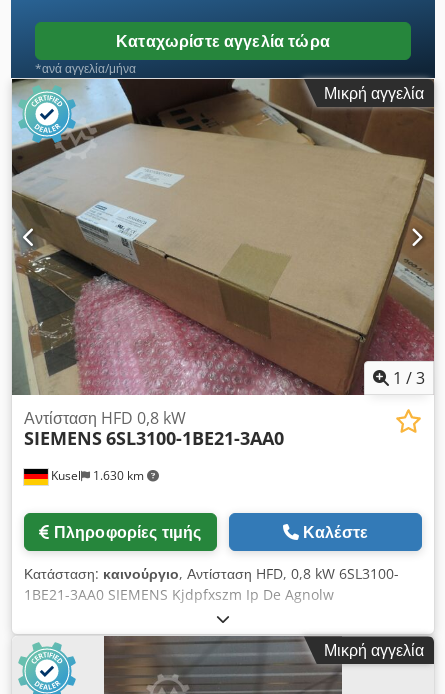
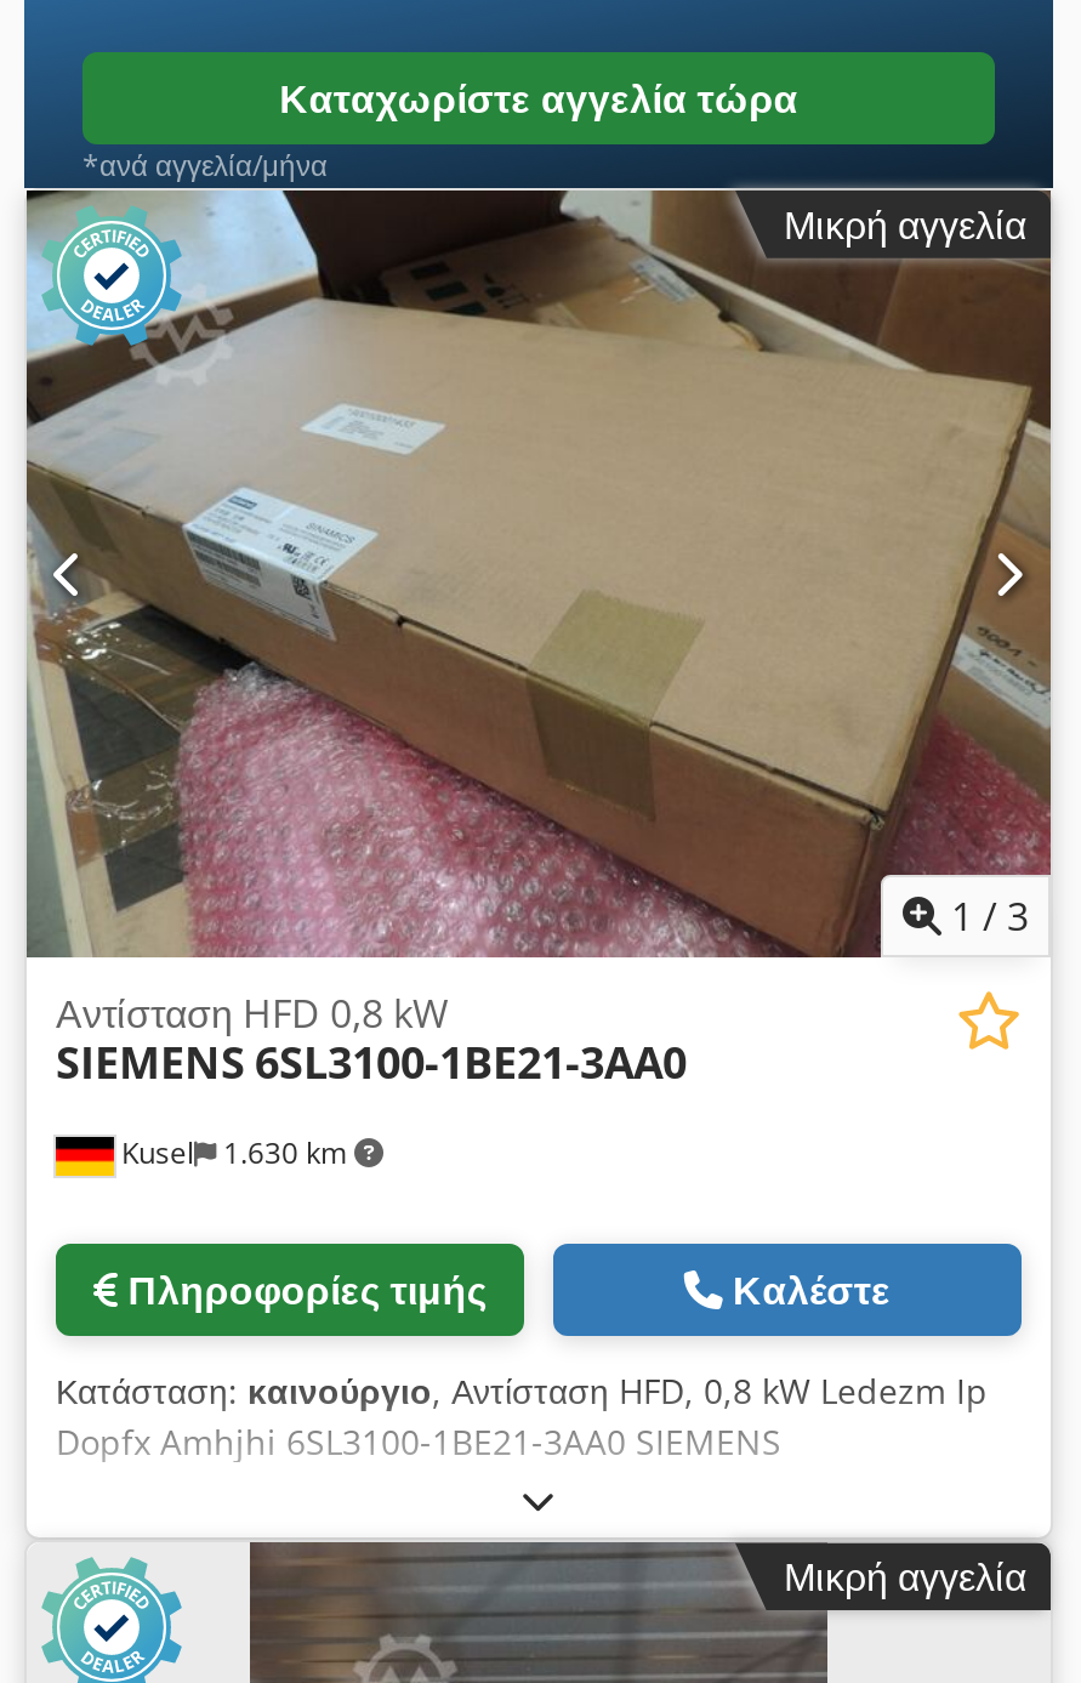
- Κατάσταση: καινούργιο, Αντίσταση HFD, 0,8 kW 6SL3100-
- 1BE21-3AA0 SIEMENS Kjdpfxszm Ip De Agnolw
+ Κατάσταση: καινούργιο, Αντίσταση HFD, 0,8 kW Ledezm Ip
+ Dopfx Amhjhi 6SL3100-1BE21-3AA0 SIEMENS
